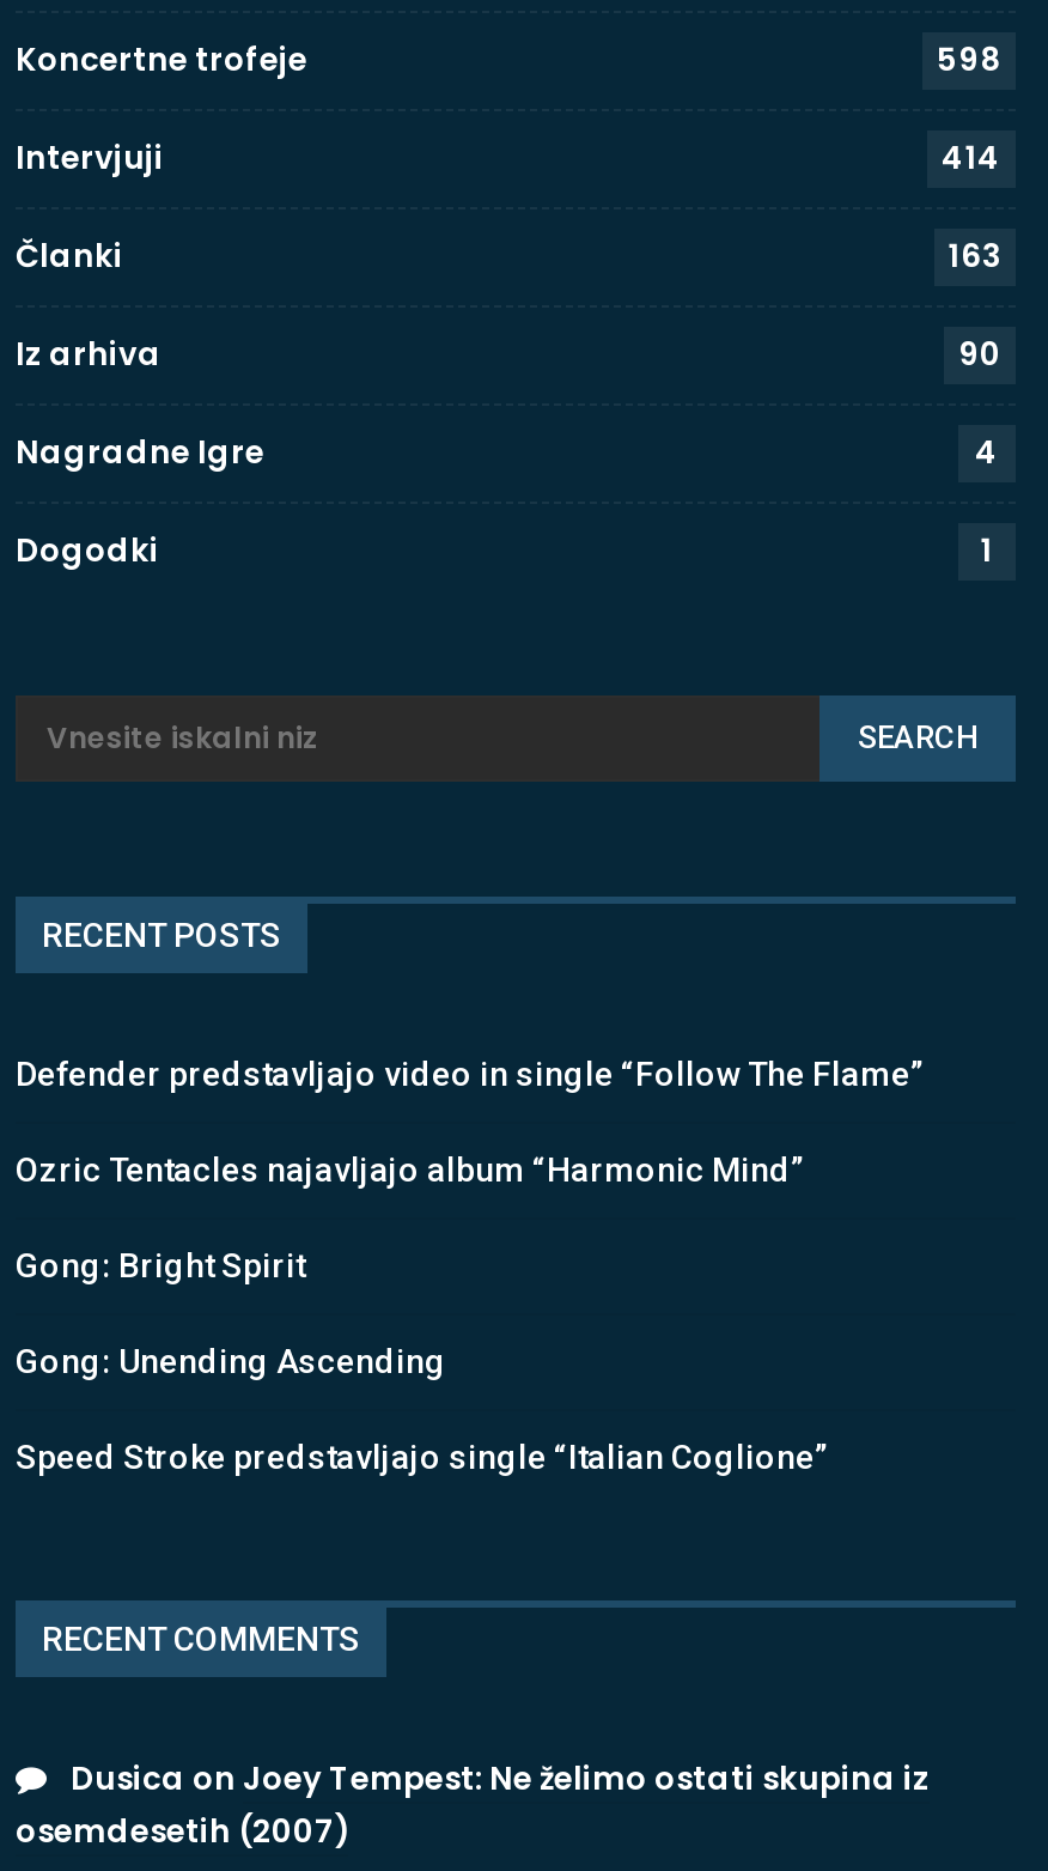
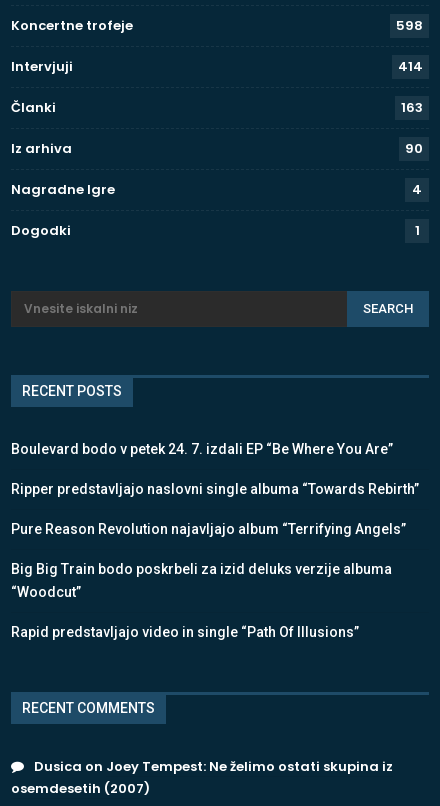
- Defender predstavljajo video in single “Follow The Flame”
+ Boulevard bodo v petek 24. 7. izdali EP “Be Where You Are”

- Ozric Tentacles najavljajo album “Harmonic Mind”
+ Ripper predstavljajo naslovni single albuma “Towards Rebirth”

- Gong: Bright Spirit
+ Pure Reason Revolution najavljajo album “Terrifying Angels”

- Gong: Unending Ascending
+ Big Big Train bodo poskrbeli za izid deluks verzije albuma
+ “Woodcut”

- Speed Stroke predstavljajo single “Italian Coglione”
+ Rapid predstavljajo video in single “Path Of Illusions”
